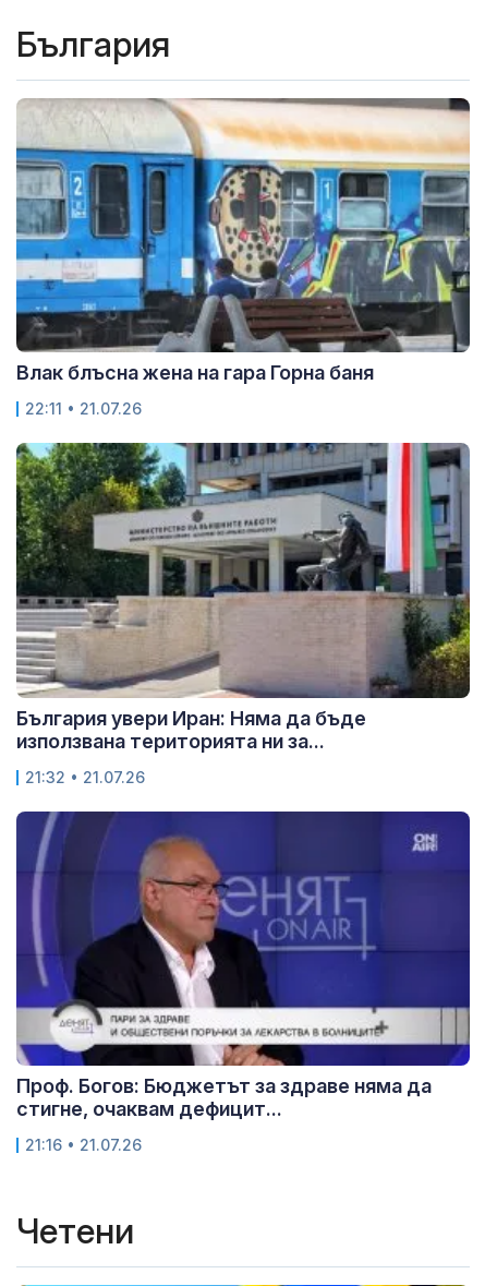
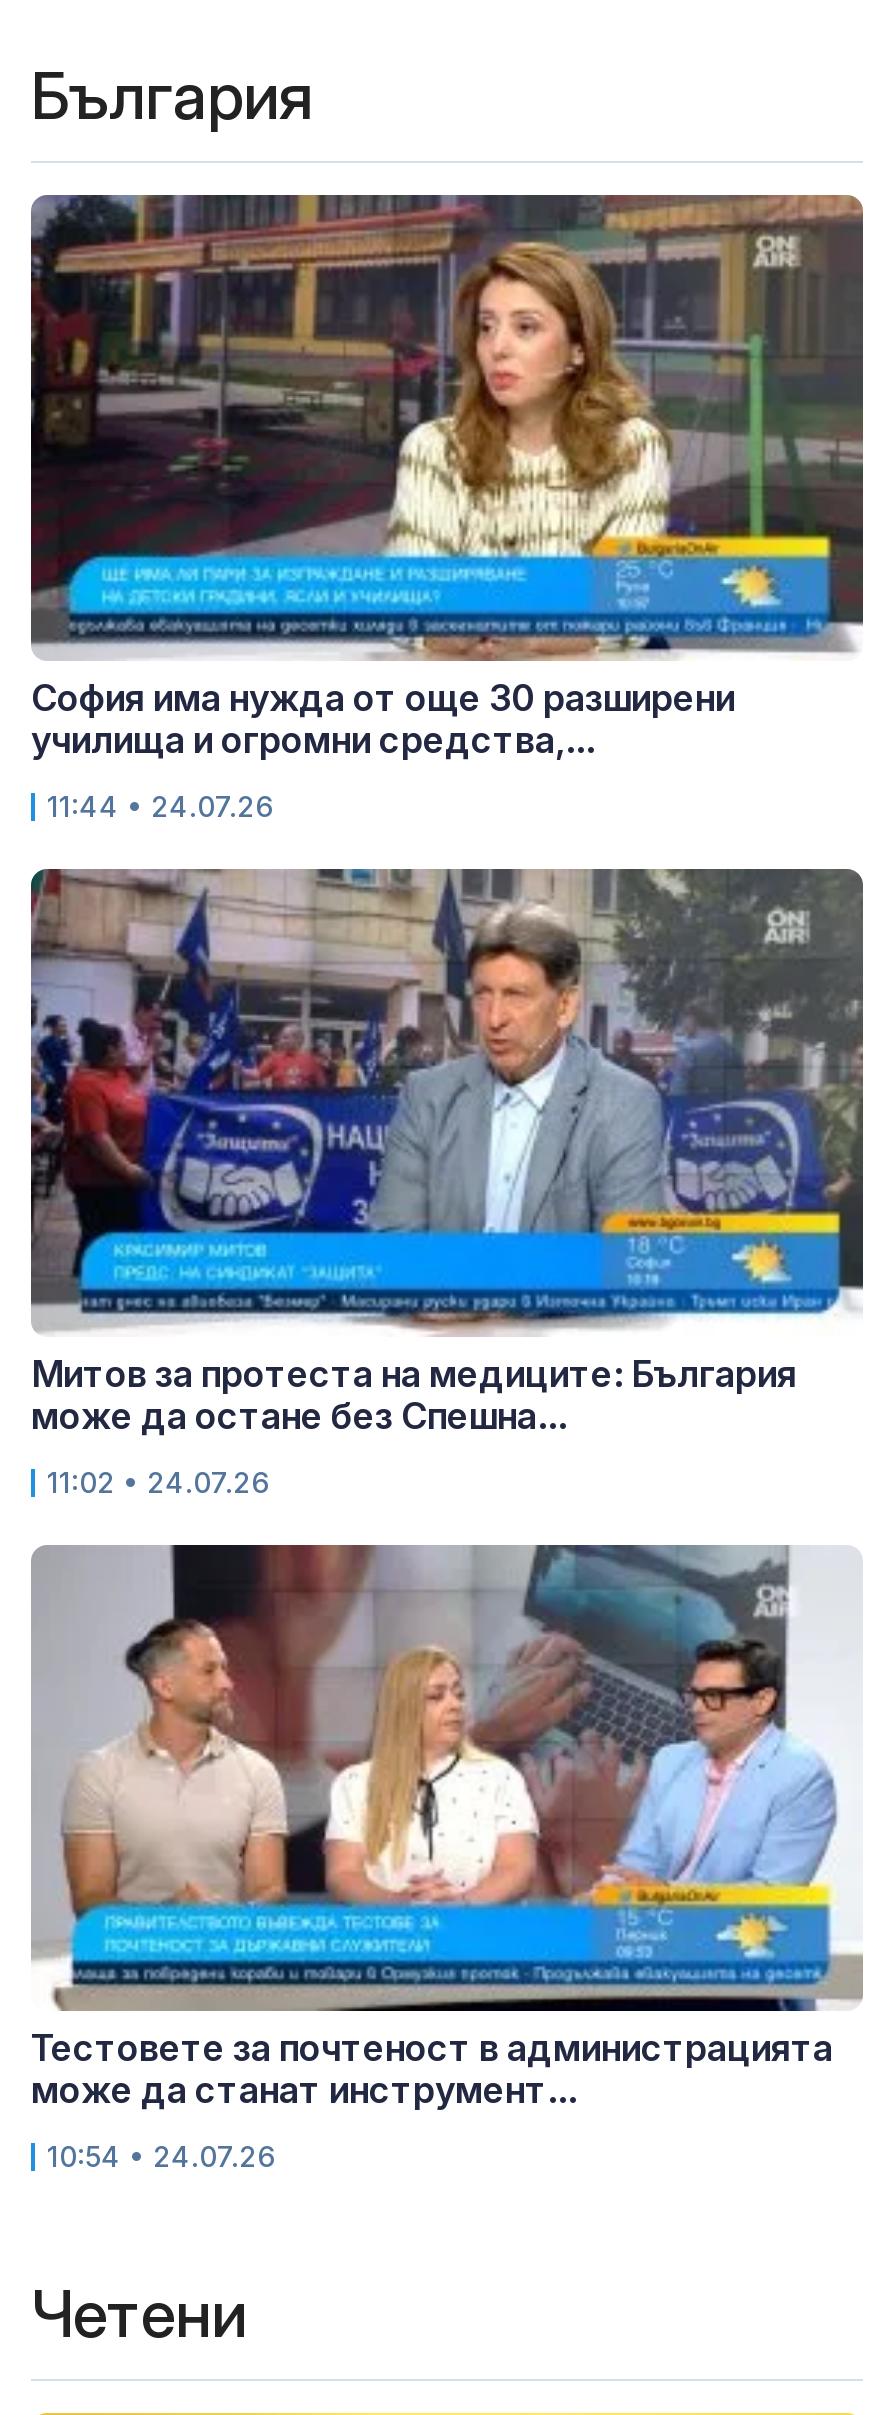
- [image]
- Влак блъсна жена на гара Горна баня
+ [image]
+ София има нужда от още 30 разширени
+ училища и огромни средства,...

- 22:11 • 21.07.26
+ 11:44 • 24.07.26

- [image]
- България увери Иран: Няма да бъде
- използвана територията ни за...
+ [image]
+ Митов за протеста на медиците: България
+ може да остане без Спешна...

- 21:32 • 21.07.26
+ 11:02 • 24.07.26

- [image]
- Проф. Богов: Бюджетът за здраве няма да
- стигне, очаквам дефицит...
+ [image]
+ Тестовете за почтеност в администрацията
+ може да станат инструмент...

- 21:16 • 21.07.26
+ 10:54 • 24.07.26
